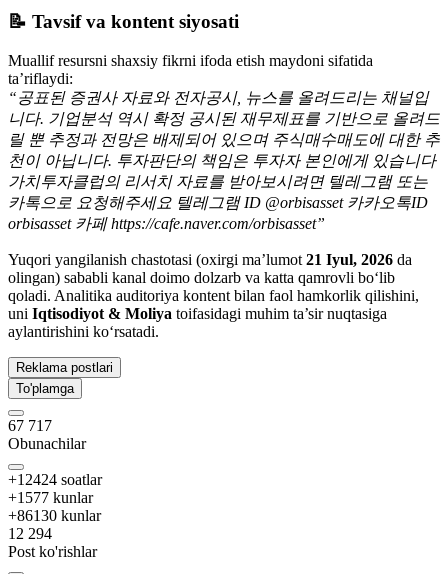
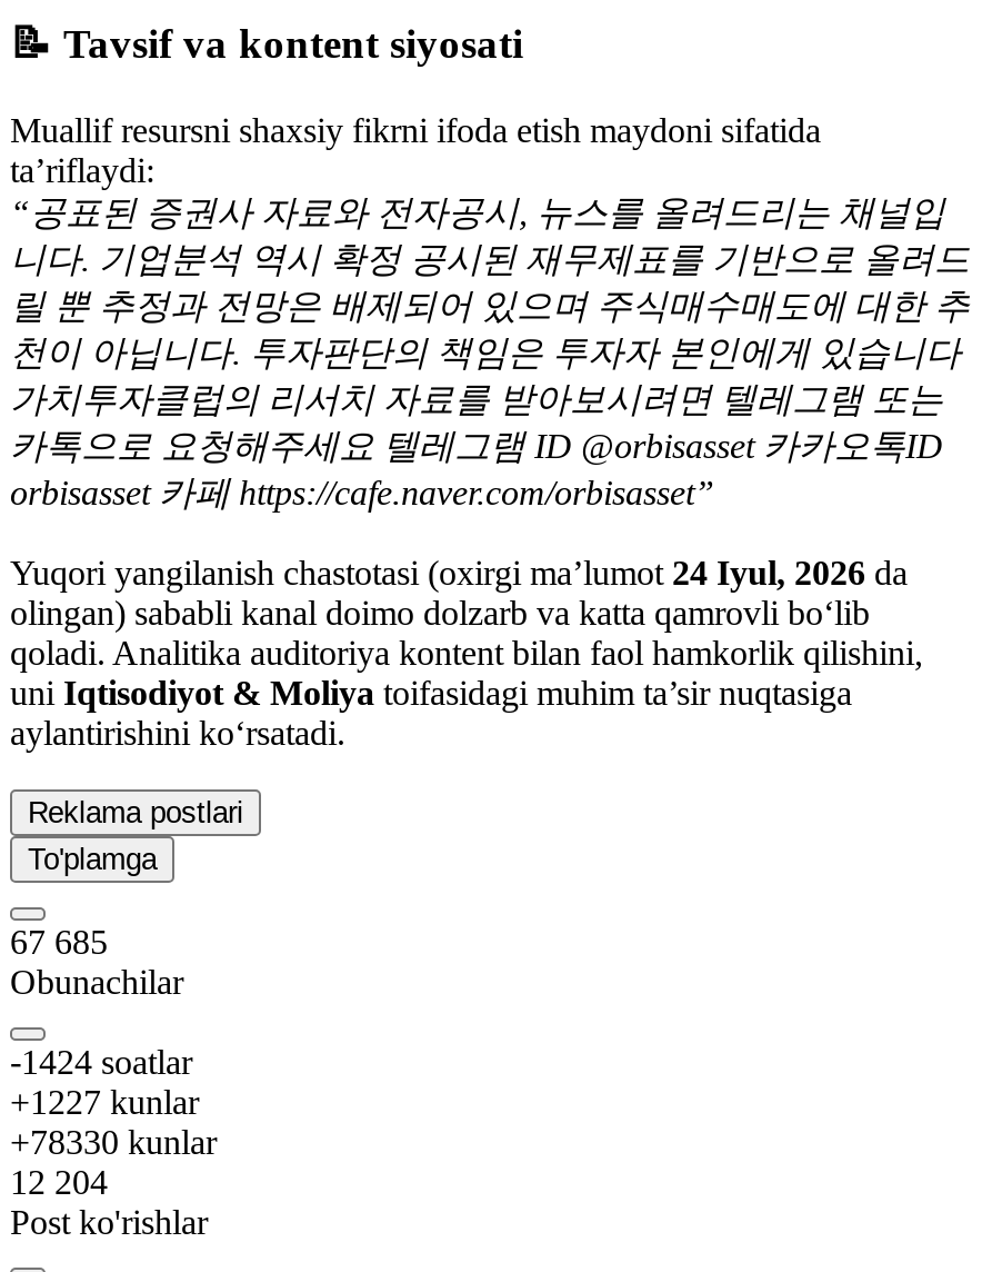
- Yuqori yangilanish chastotasi (oxirgi ma’lumot 21 Iyul, 2026 da
+ Yuqori yangilanish chastotasi (oxirgi ma’lumot 24 Iyul, 2026 da

- 67 717
+ 67 685

- +12424 soatlar
- + 1577 kunlar
- +861 30 kunlar
- 12 294
+ -1424 soatlar
+ +1227 kunlar
+ +78330 kunlar
+ 12 204
